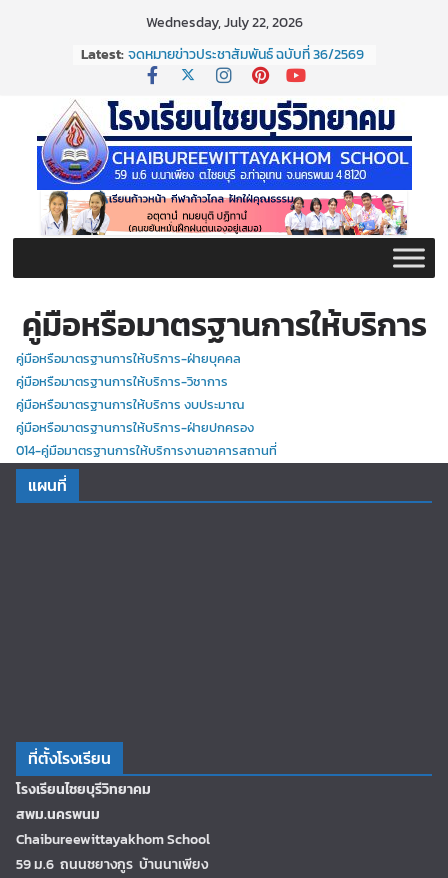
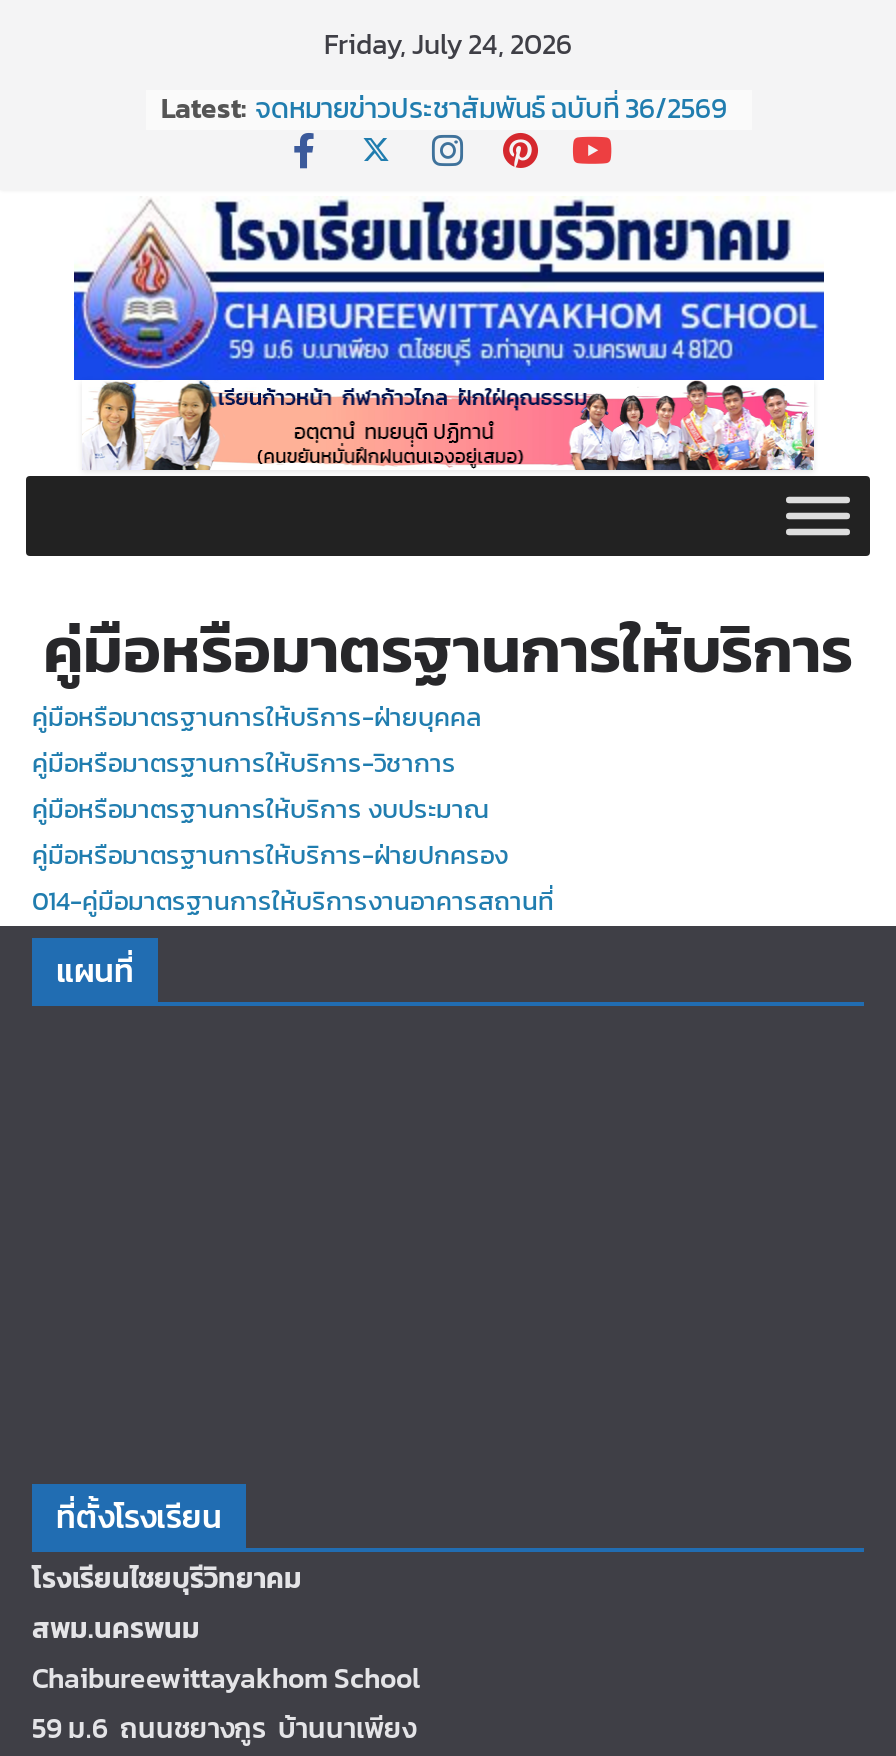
- Wednesday, July 22, 2026
+ Friday, July 24, 2026
